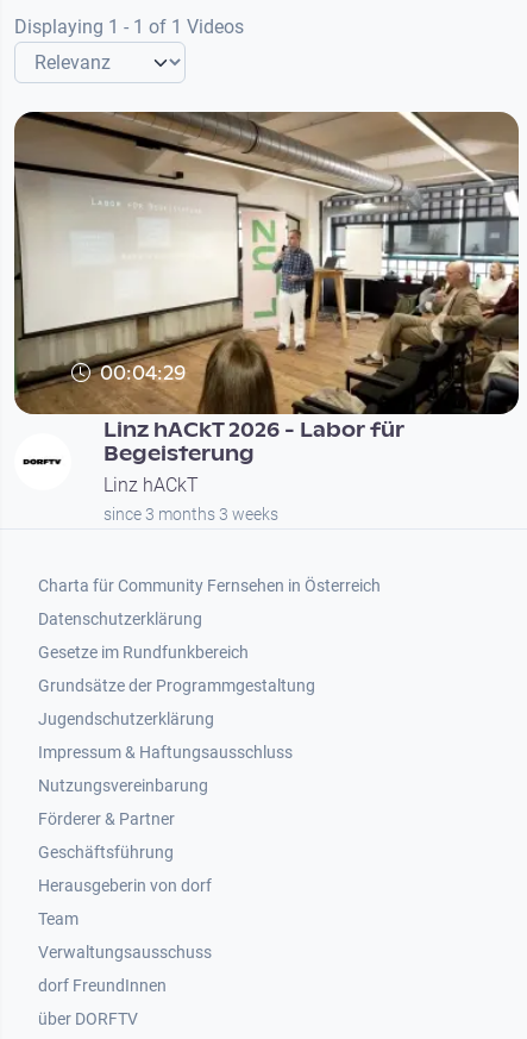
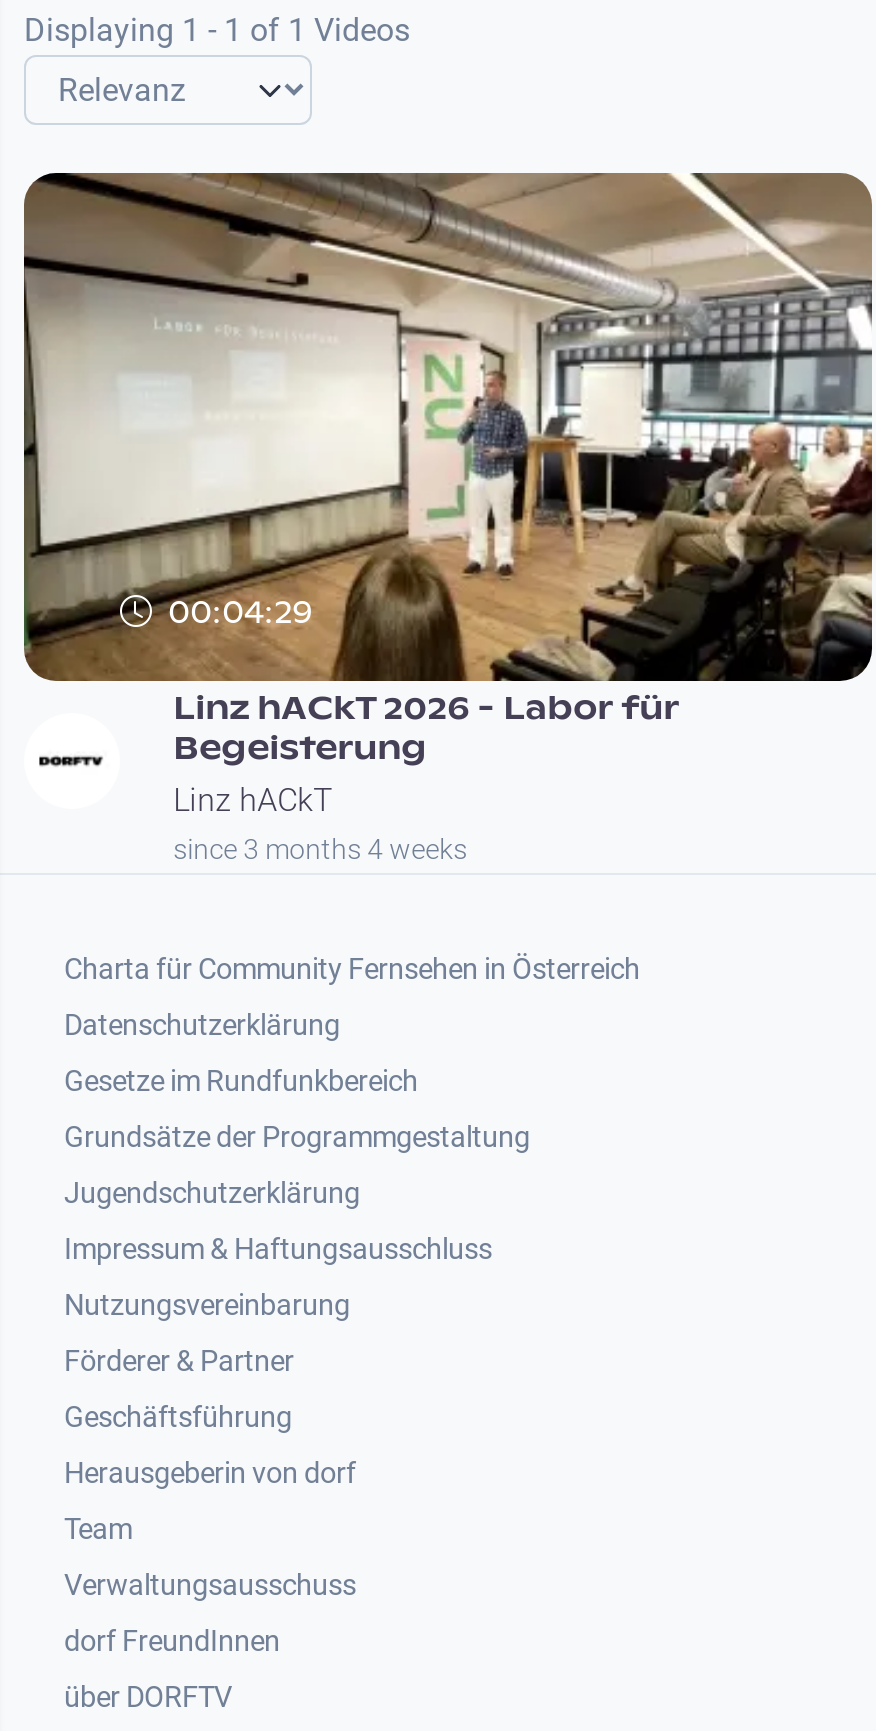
- since 3 months 3 weeks
+ since 3 months 4 weeks
